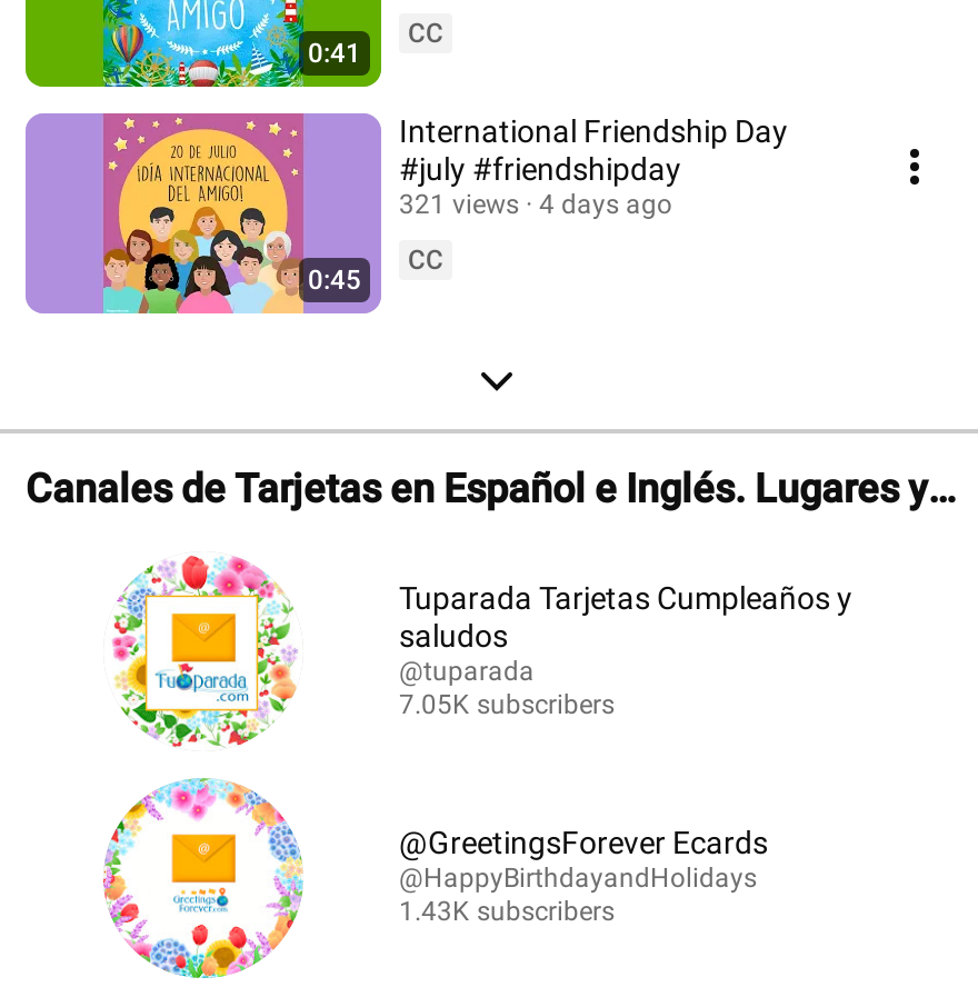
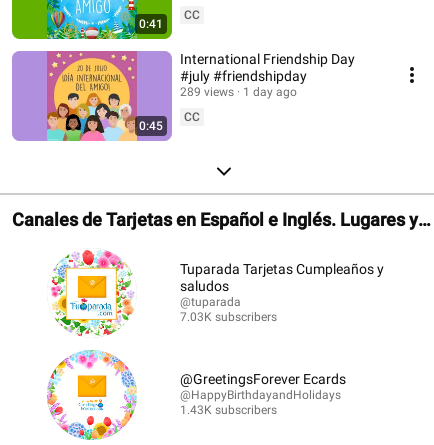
- 321 views
+ 289 views

- 4 days ago
+ 1 day ago

- 7.05K subscribers
+ 7.03K subscribers
